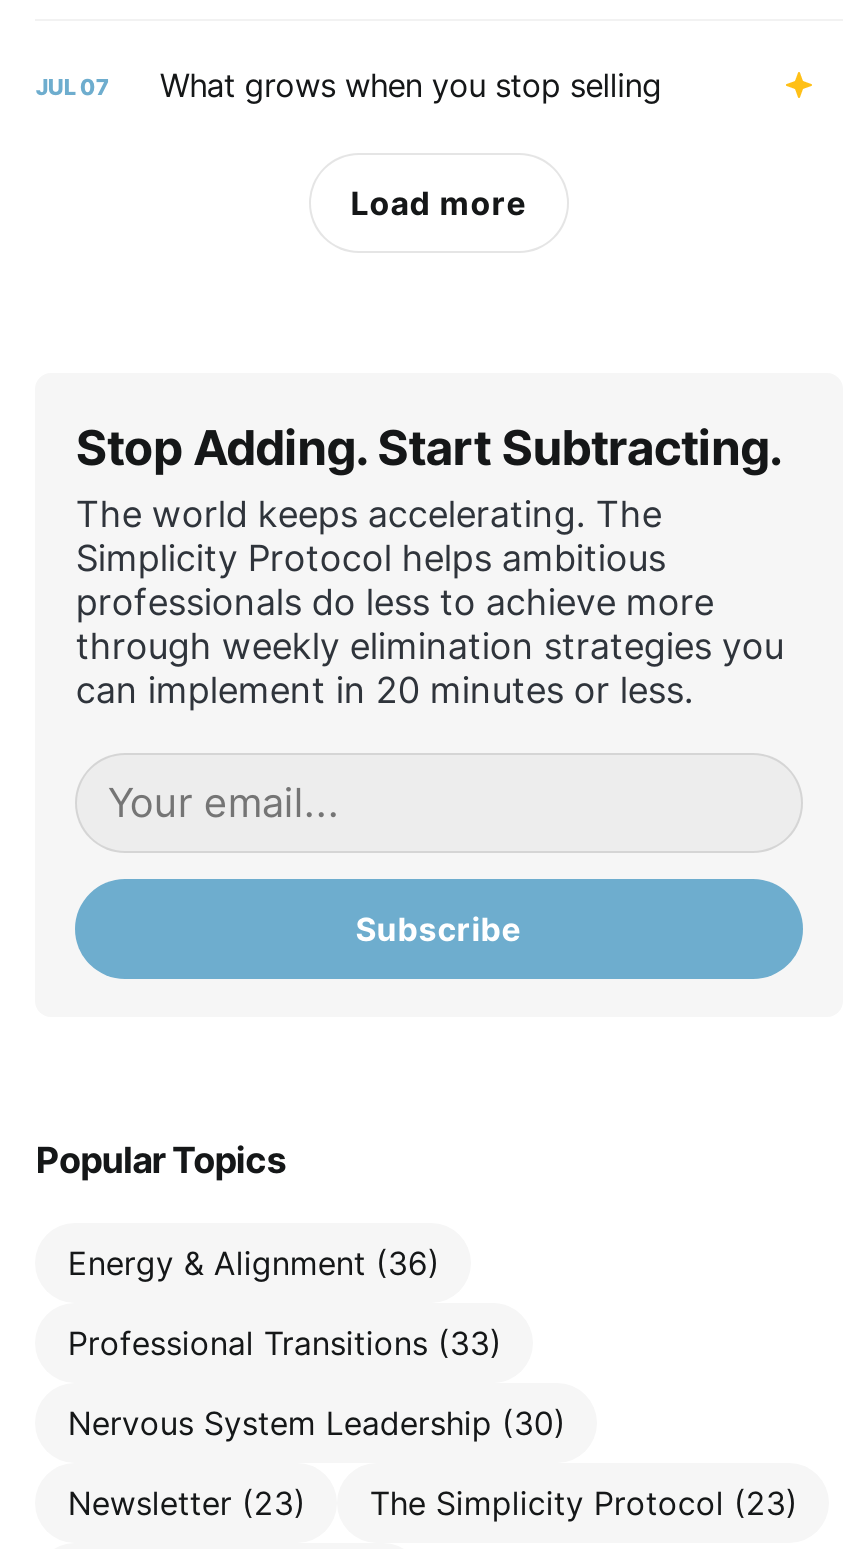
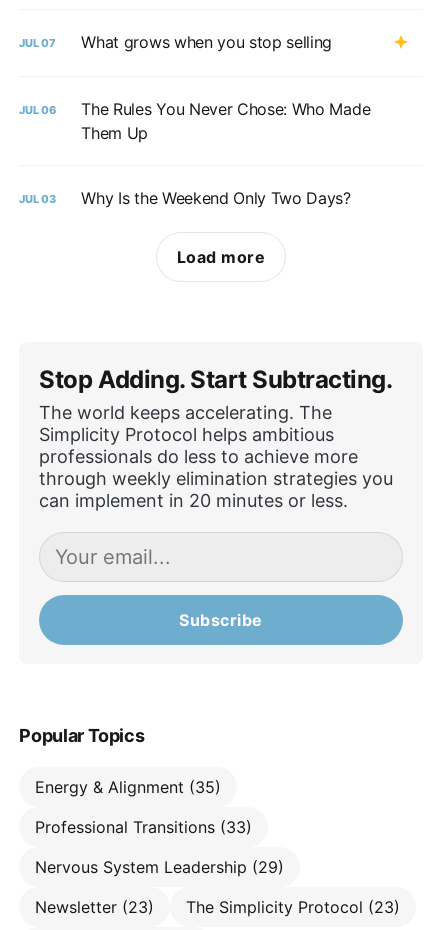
+ JUL 06
+ The Rules You Never Chose: Who Made
+ Them Up
+ JUL 03
+ Why Is the Weekend Only Two Days?

- Energy & Alignment (36)
+ Energy & Alignment (35)

- Nervous System Leadership (30)
+ Nervous System Leadership (29)
